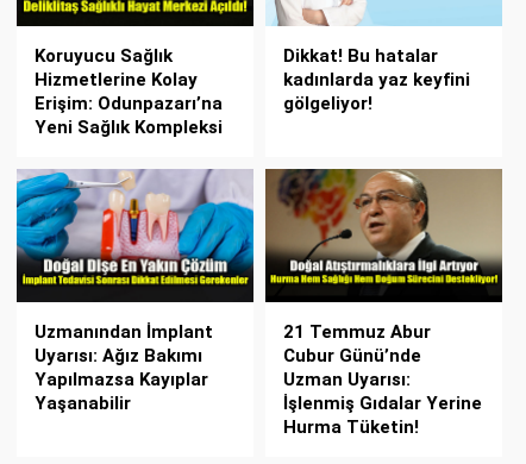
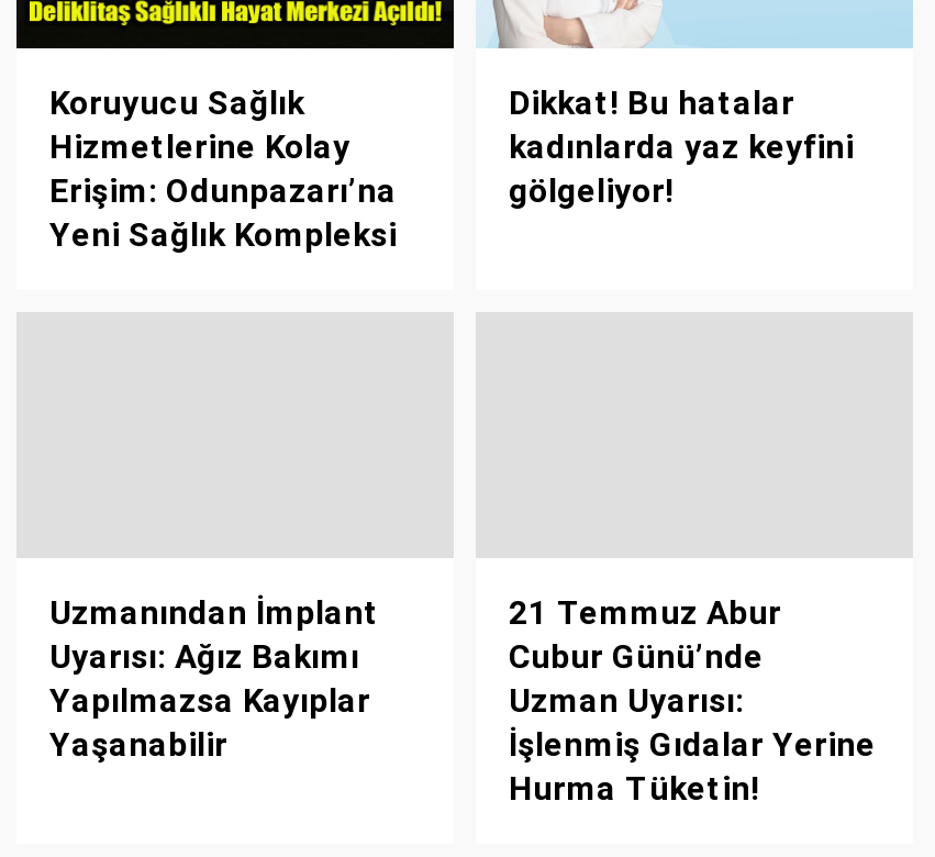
- [image]

- [image]
